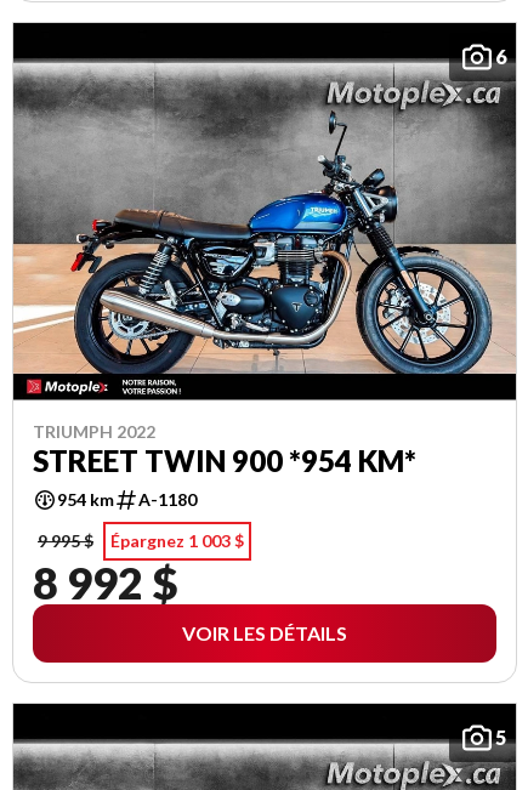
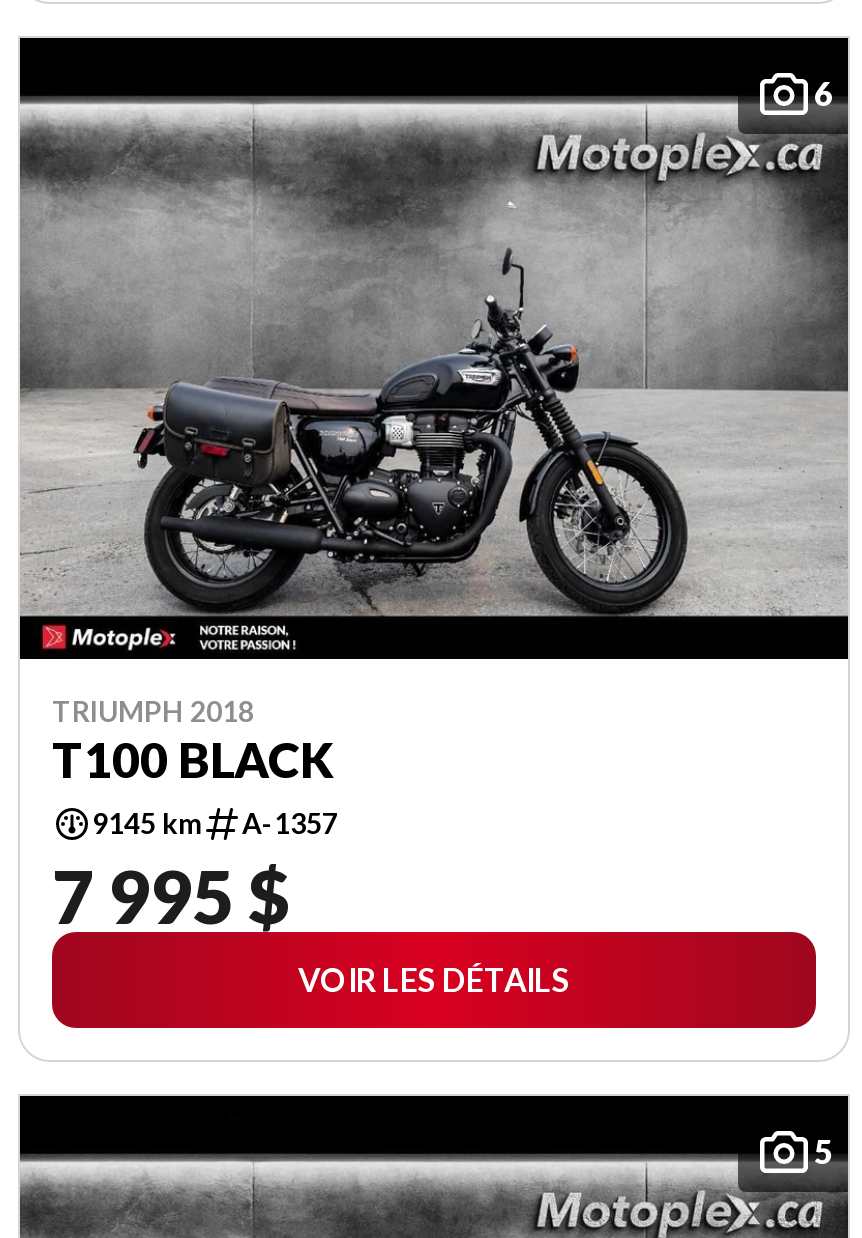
- [image]
- TRIUMPH 2022
- STREET TWIN 900 *954 KM*
- 954 km
- A-1180
- 9 995 $
- Épargnez 1 003 $
- 8 992 $
+ [image]
+ TRIUMPH 2018
+ T100 BLACK
+ 9145 km
+ A-1357
+ 7 995 $
